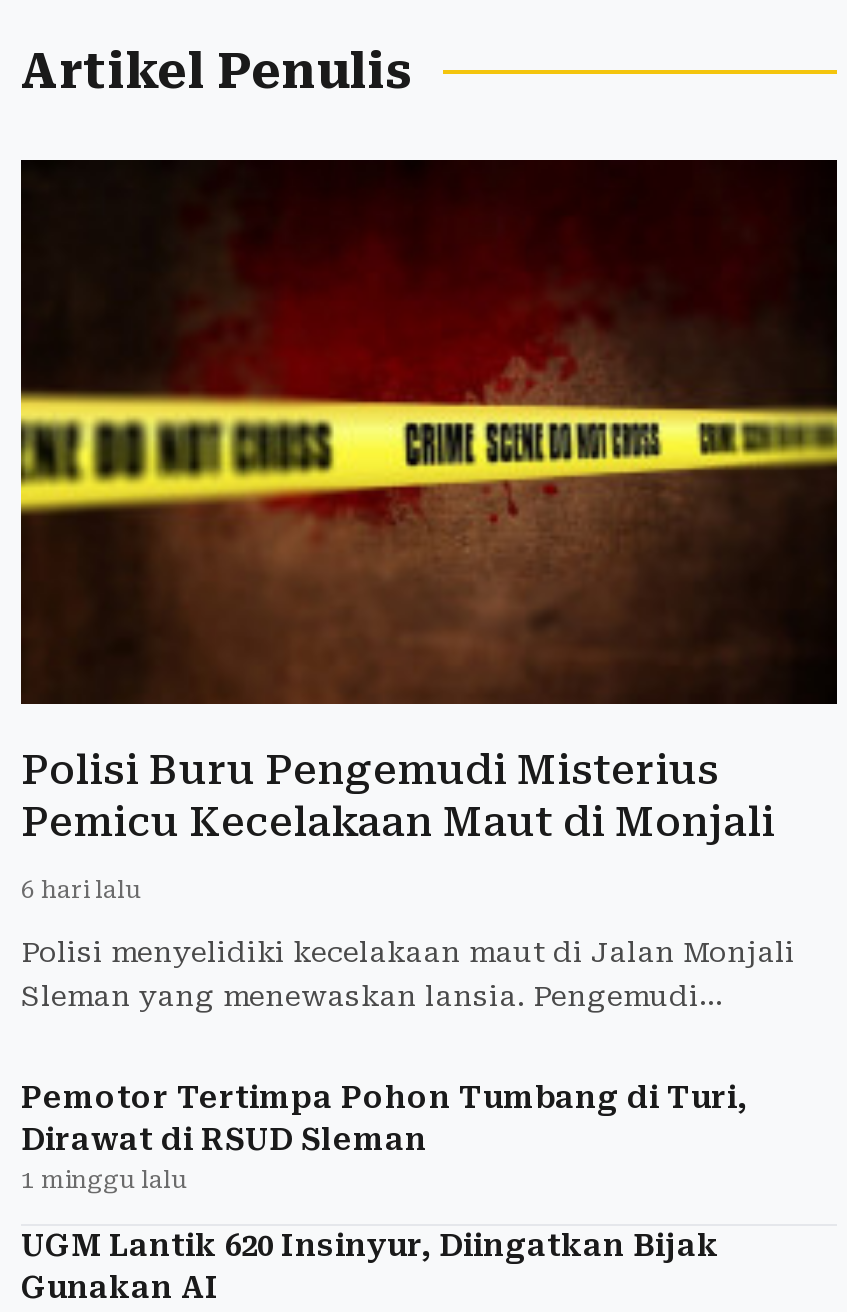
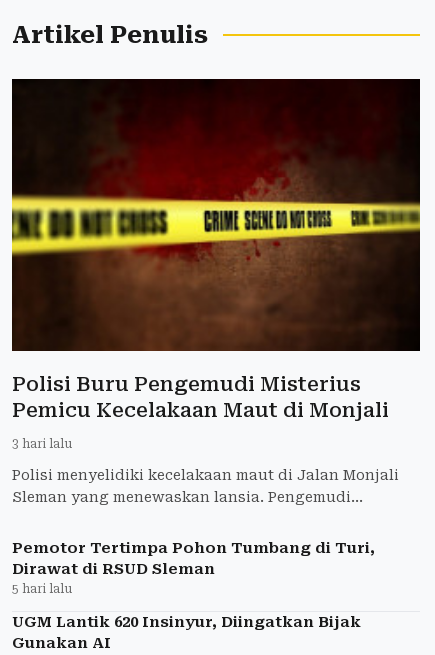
- 6 hari lalu
+ 3 hari lalu

- 1 minggu lalu
+ 5 hari lalu
